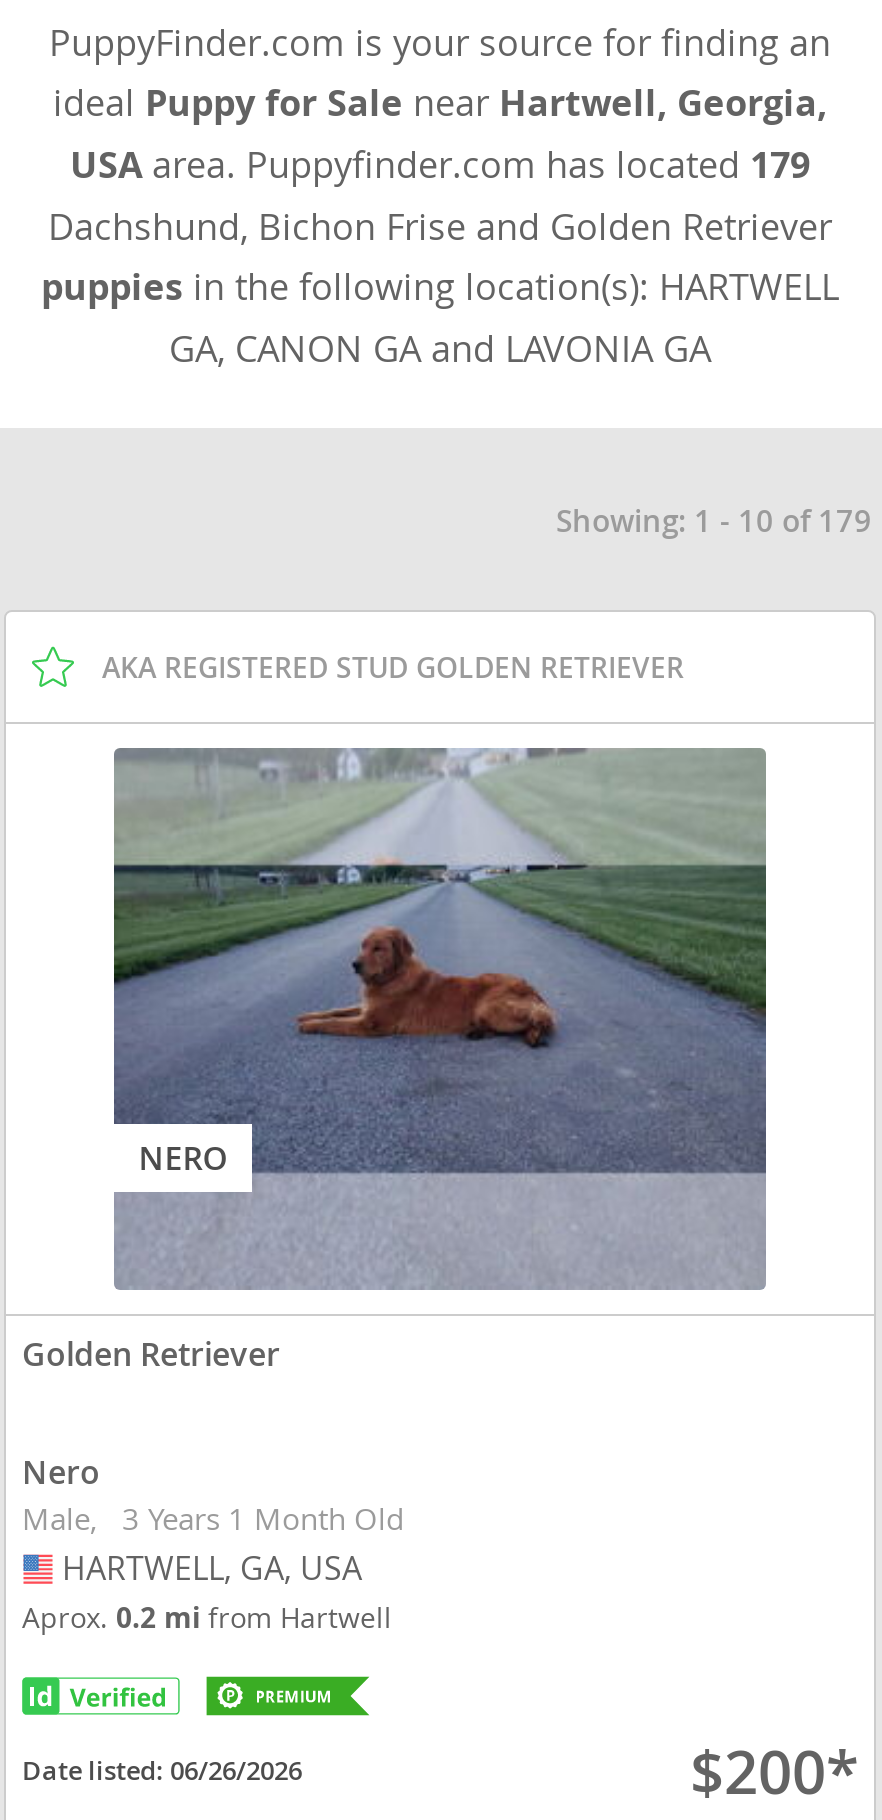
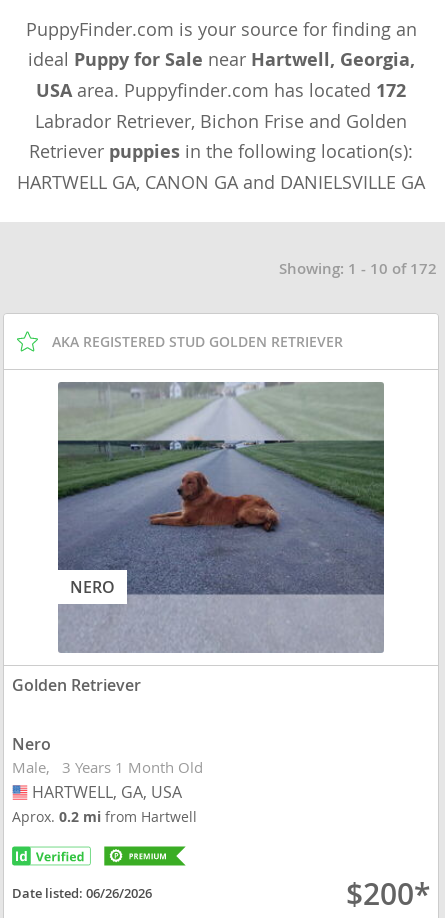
- USA area. Puppyfinder.com has located 179
- Dachshund, Bichon Frise and Golden Retriever
- puppies in the following location(s): HARTWELL
- GA, CANON GA and LAVONIA GA
+ USA area. Puppyfinder.com has located 172
+ Labrador Retriever, Bichon Frise and Golden
+ Retriever puppies in the following location(s):
+ HARTWELL GA, CANON GA and DANIELSVILLE GA

- Showing: 1 - 10 of 179
+ Showing: 1 - 10 of 172
